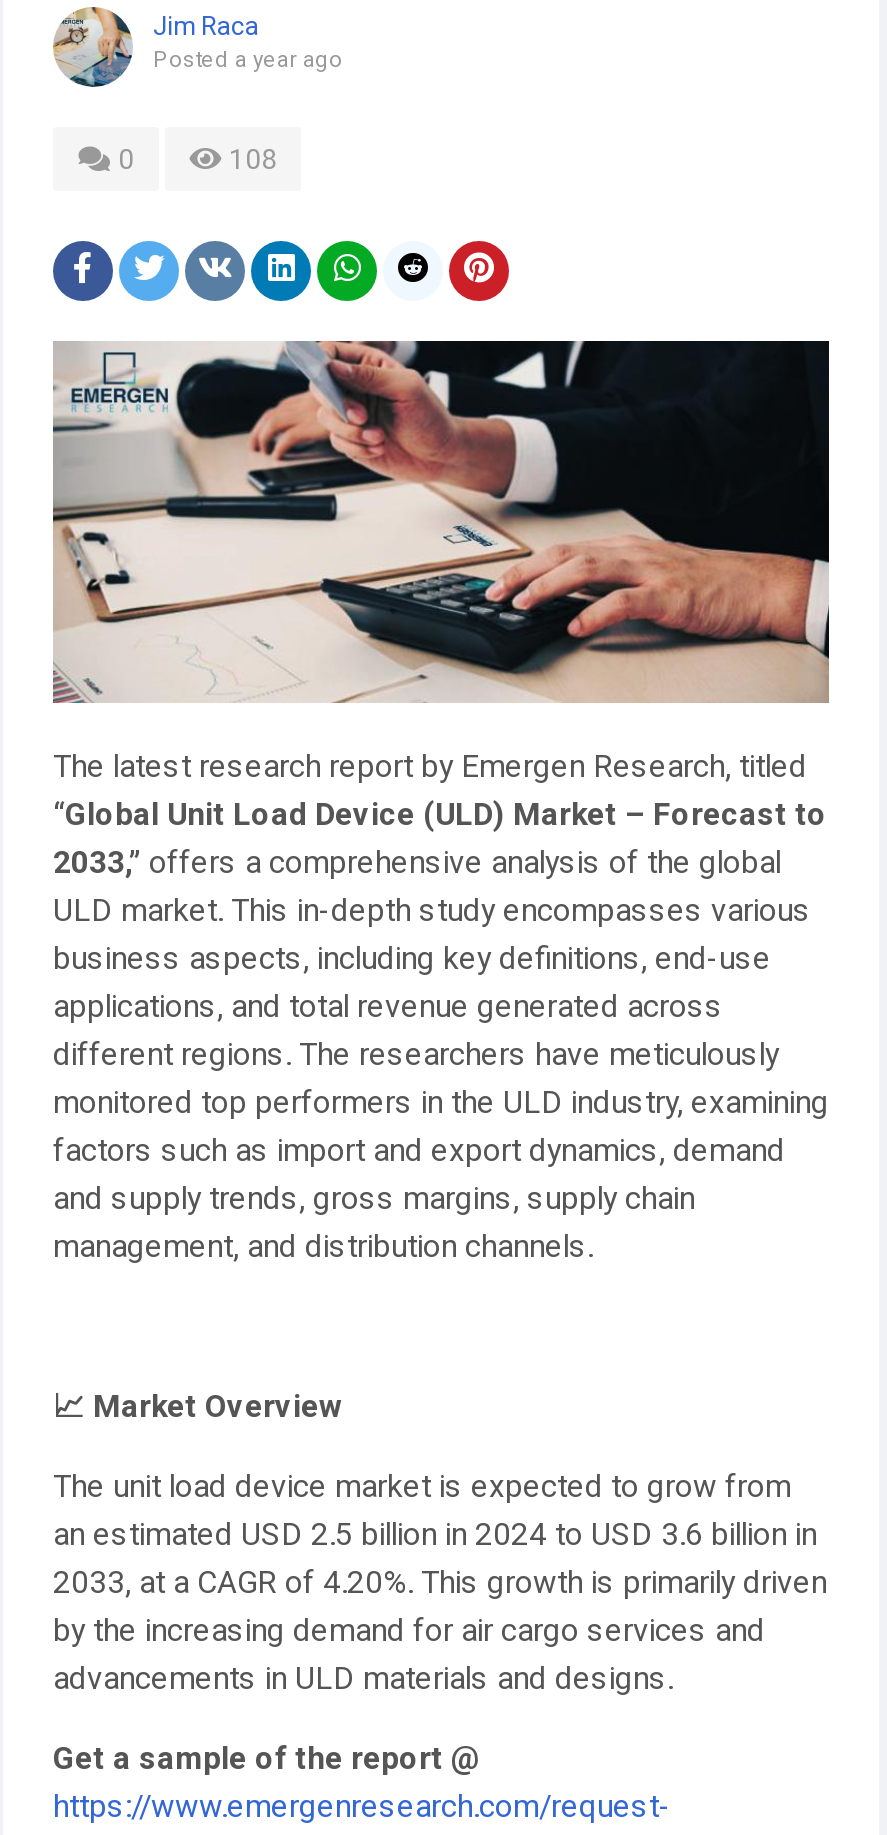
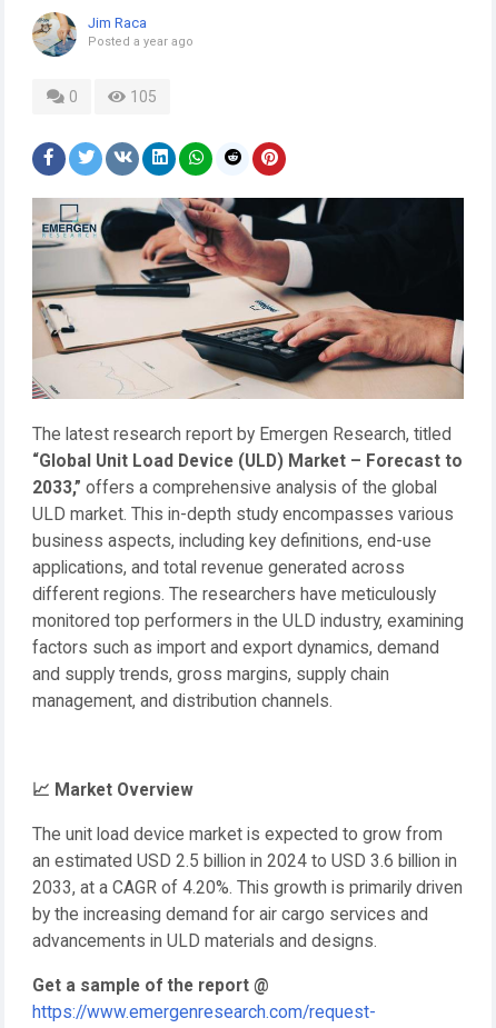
- 108
+ 105
